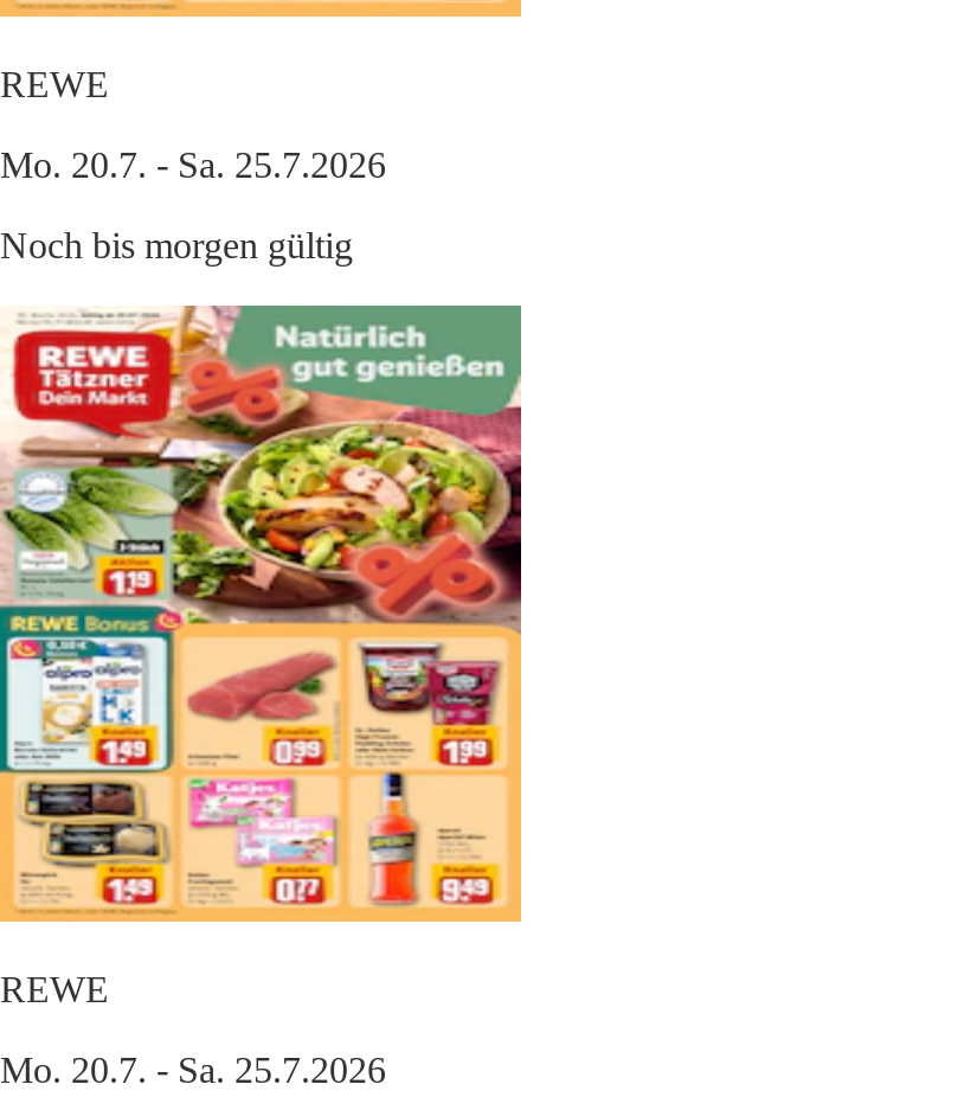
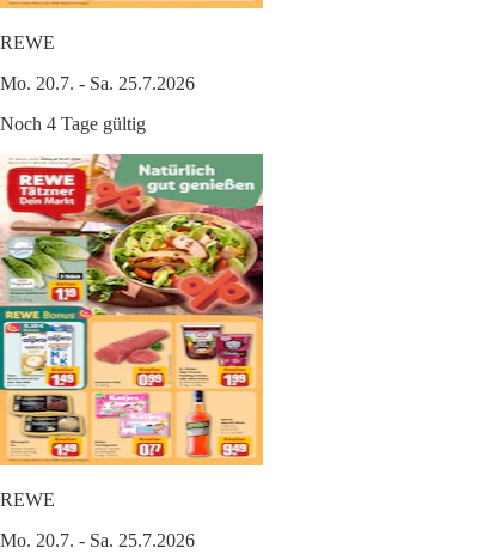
- Noch bis morgen gültig
+ Noch 4 Tage gültig
